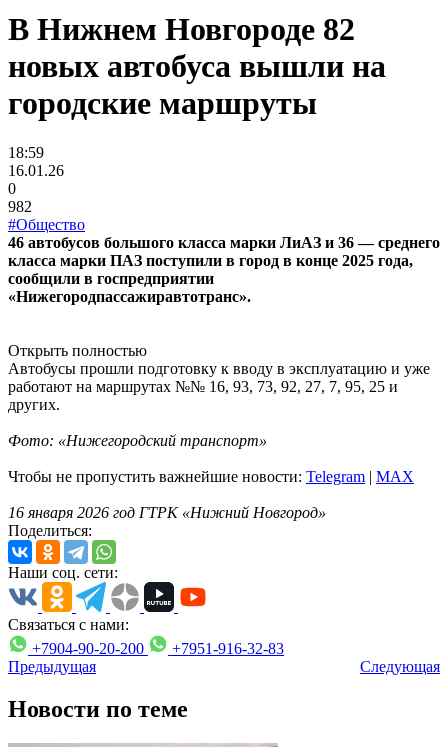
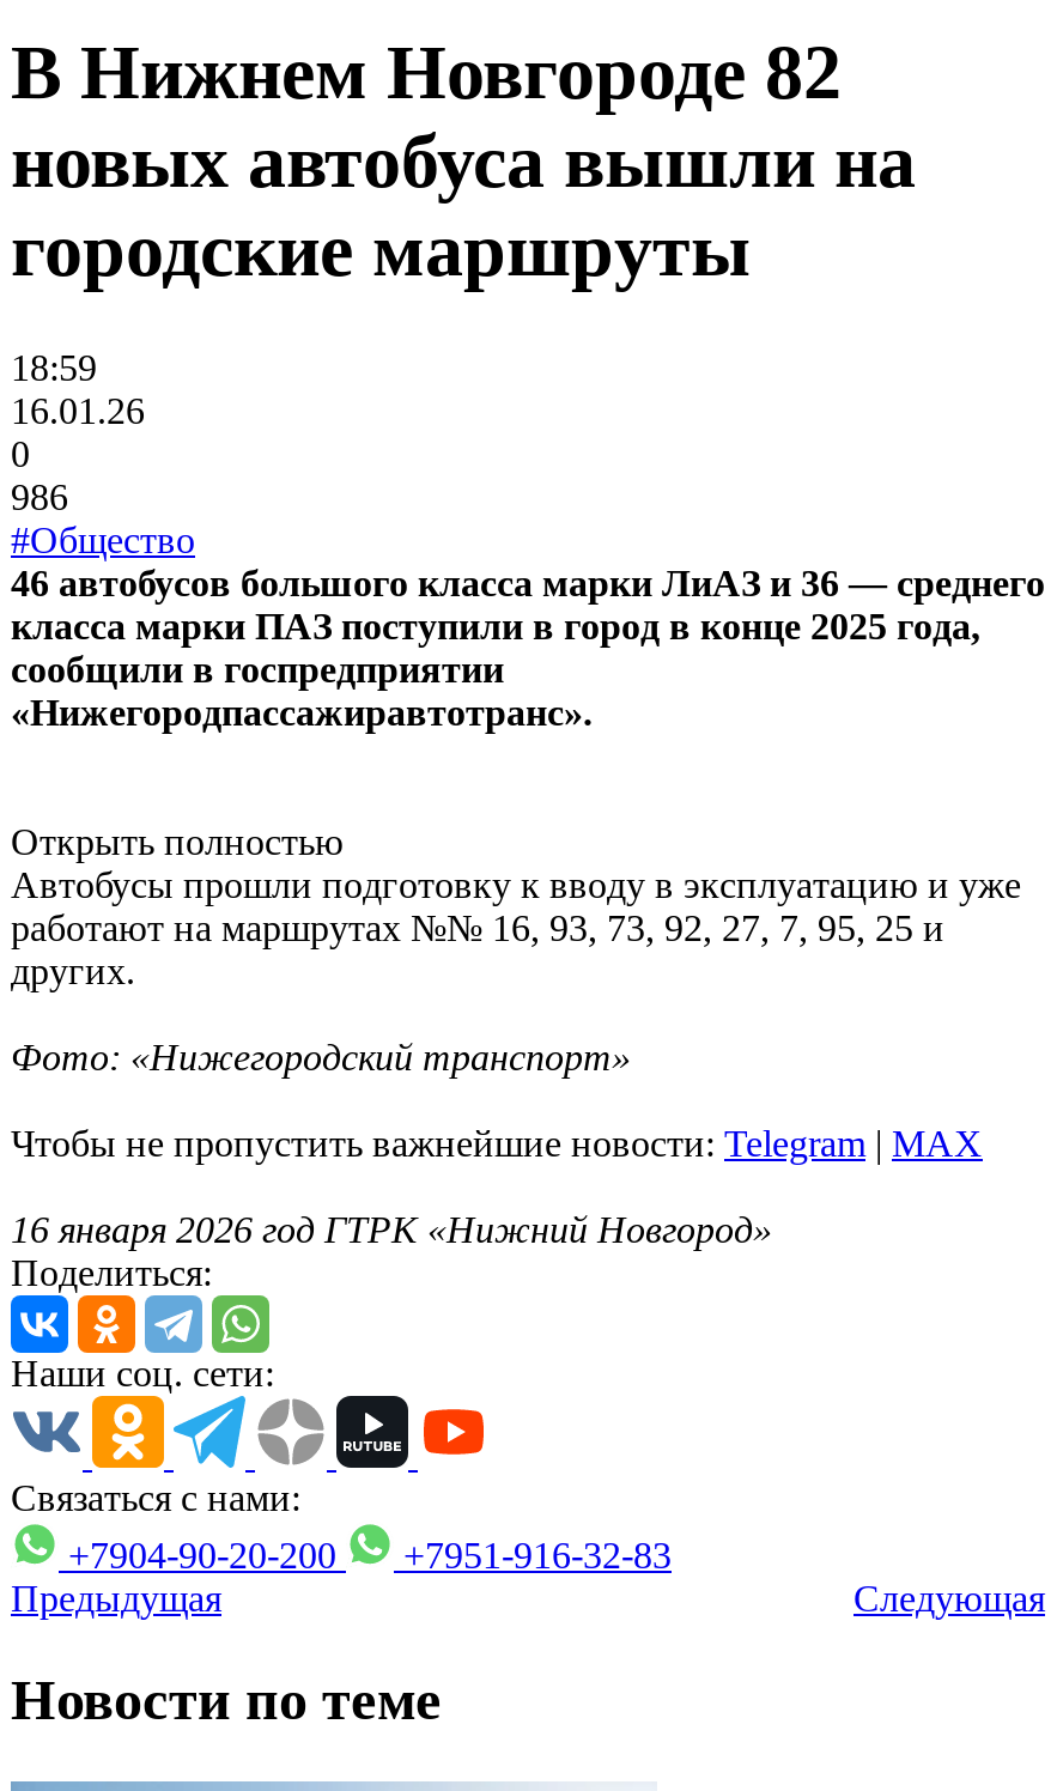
- 982
+ 986
